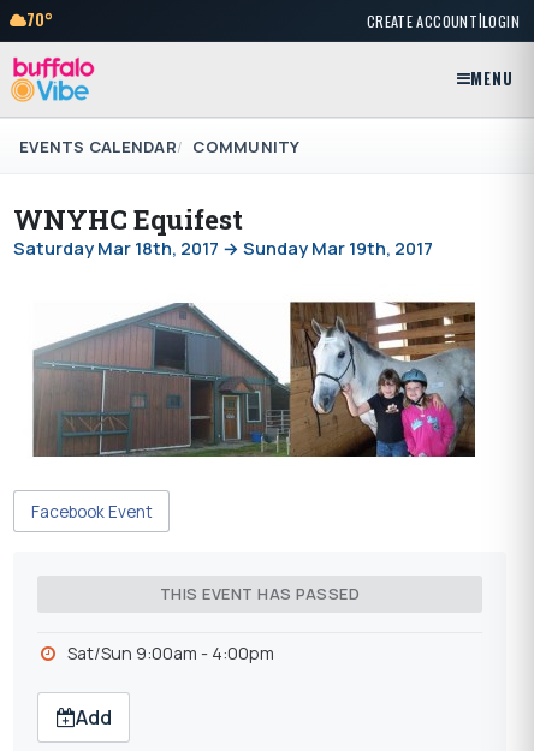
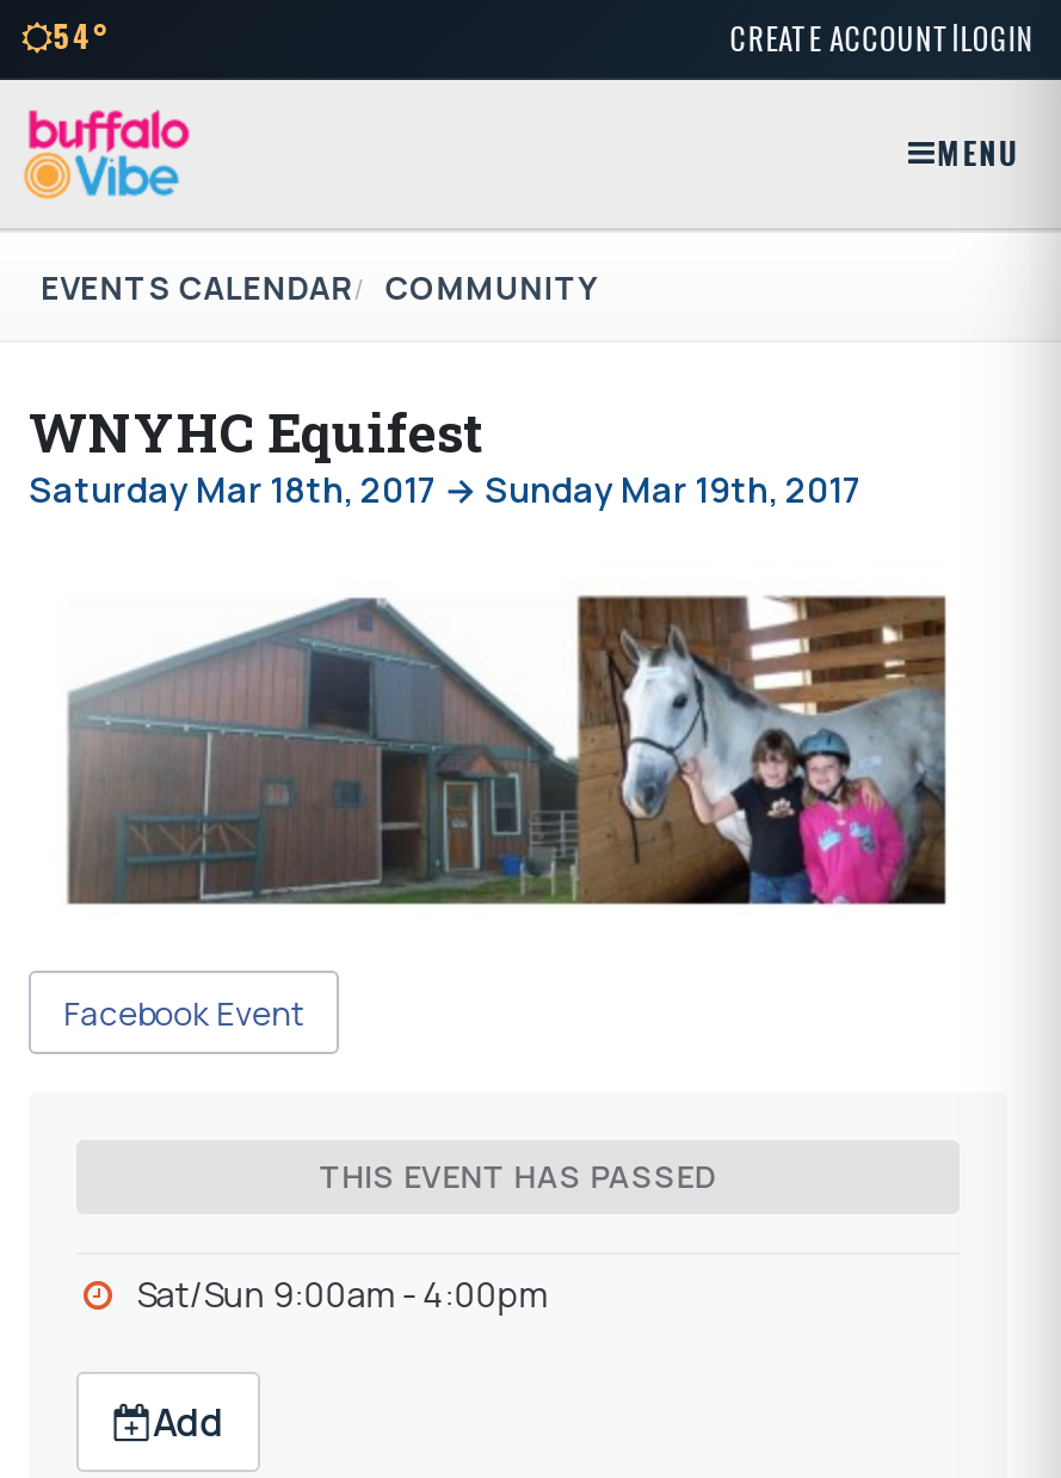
- 70°
+ 54°
